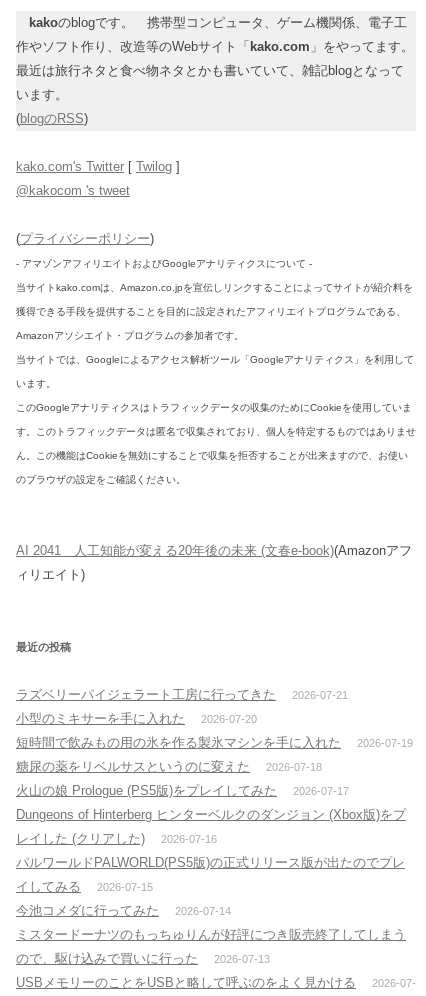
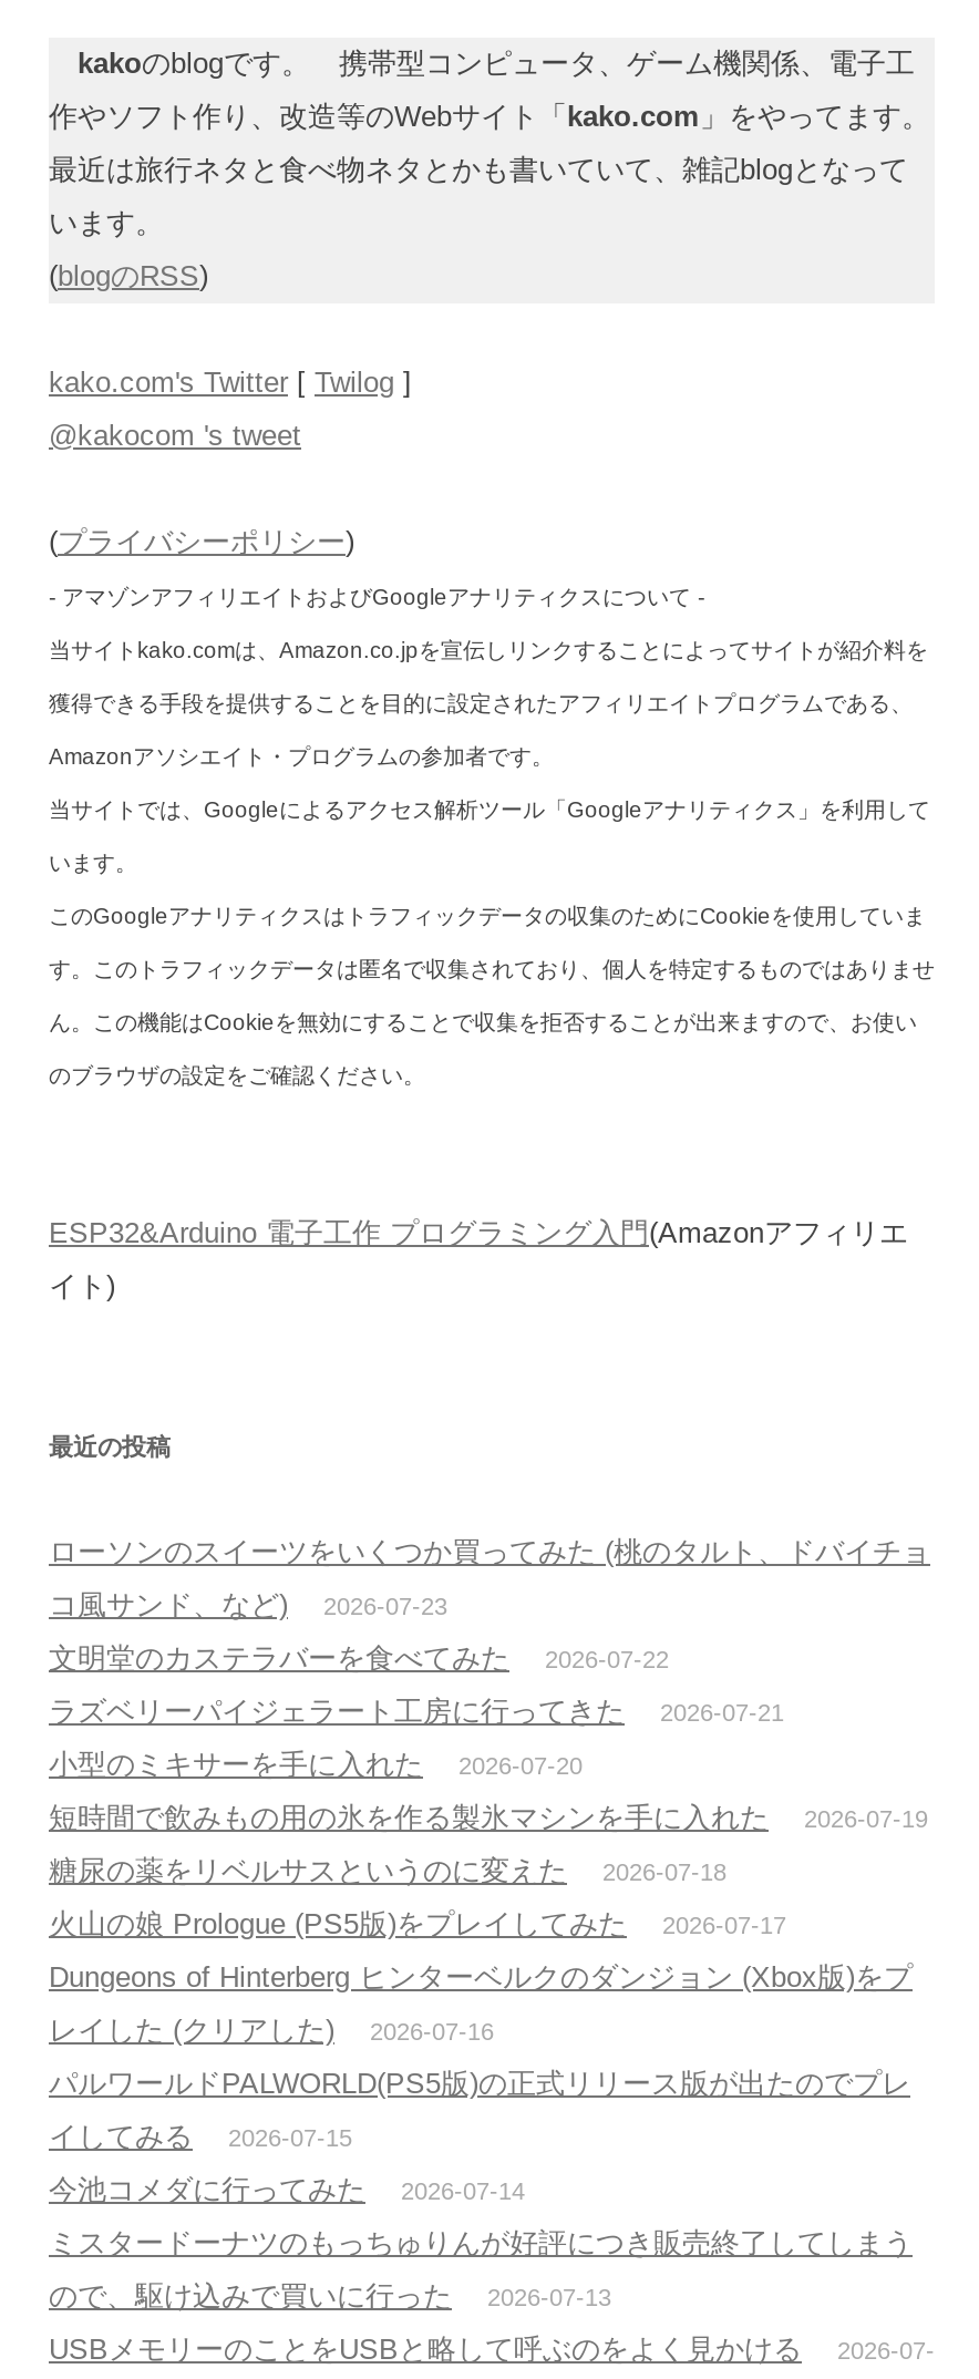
- AI 2041 人工知能が変える20年後の未来 (文春e-book)(Amazonアフ
+ ESP32&Arduino 電子工作 プログラミング入門(Amazonアフィリエ

- ィリエイト)
+ イト)

+ ローソンのスイーツをいくつか買ってみた (桃のタルト、ドバイチョ
+ コ風サンド、など)
+ 2026-07-23
+ 文明堂のカステラバーを食べてみた
+ 2026-07-22
